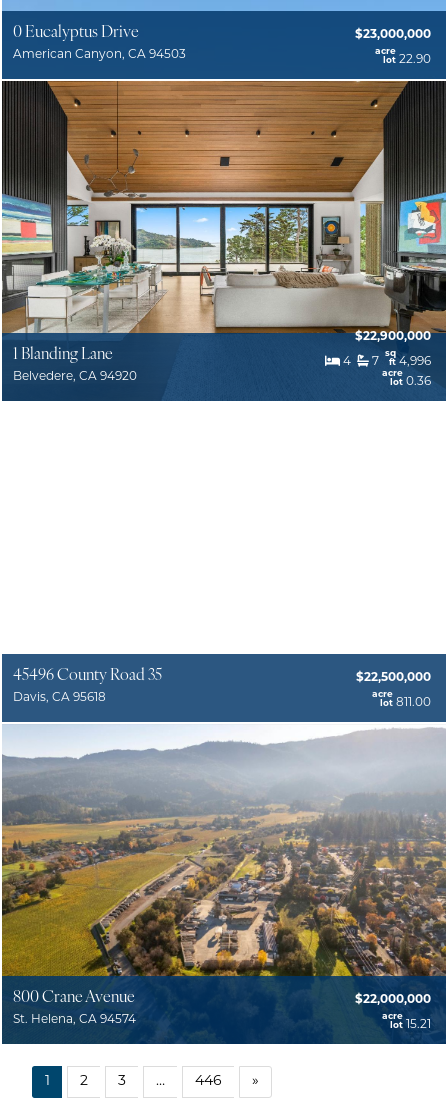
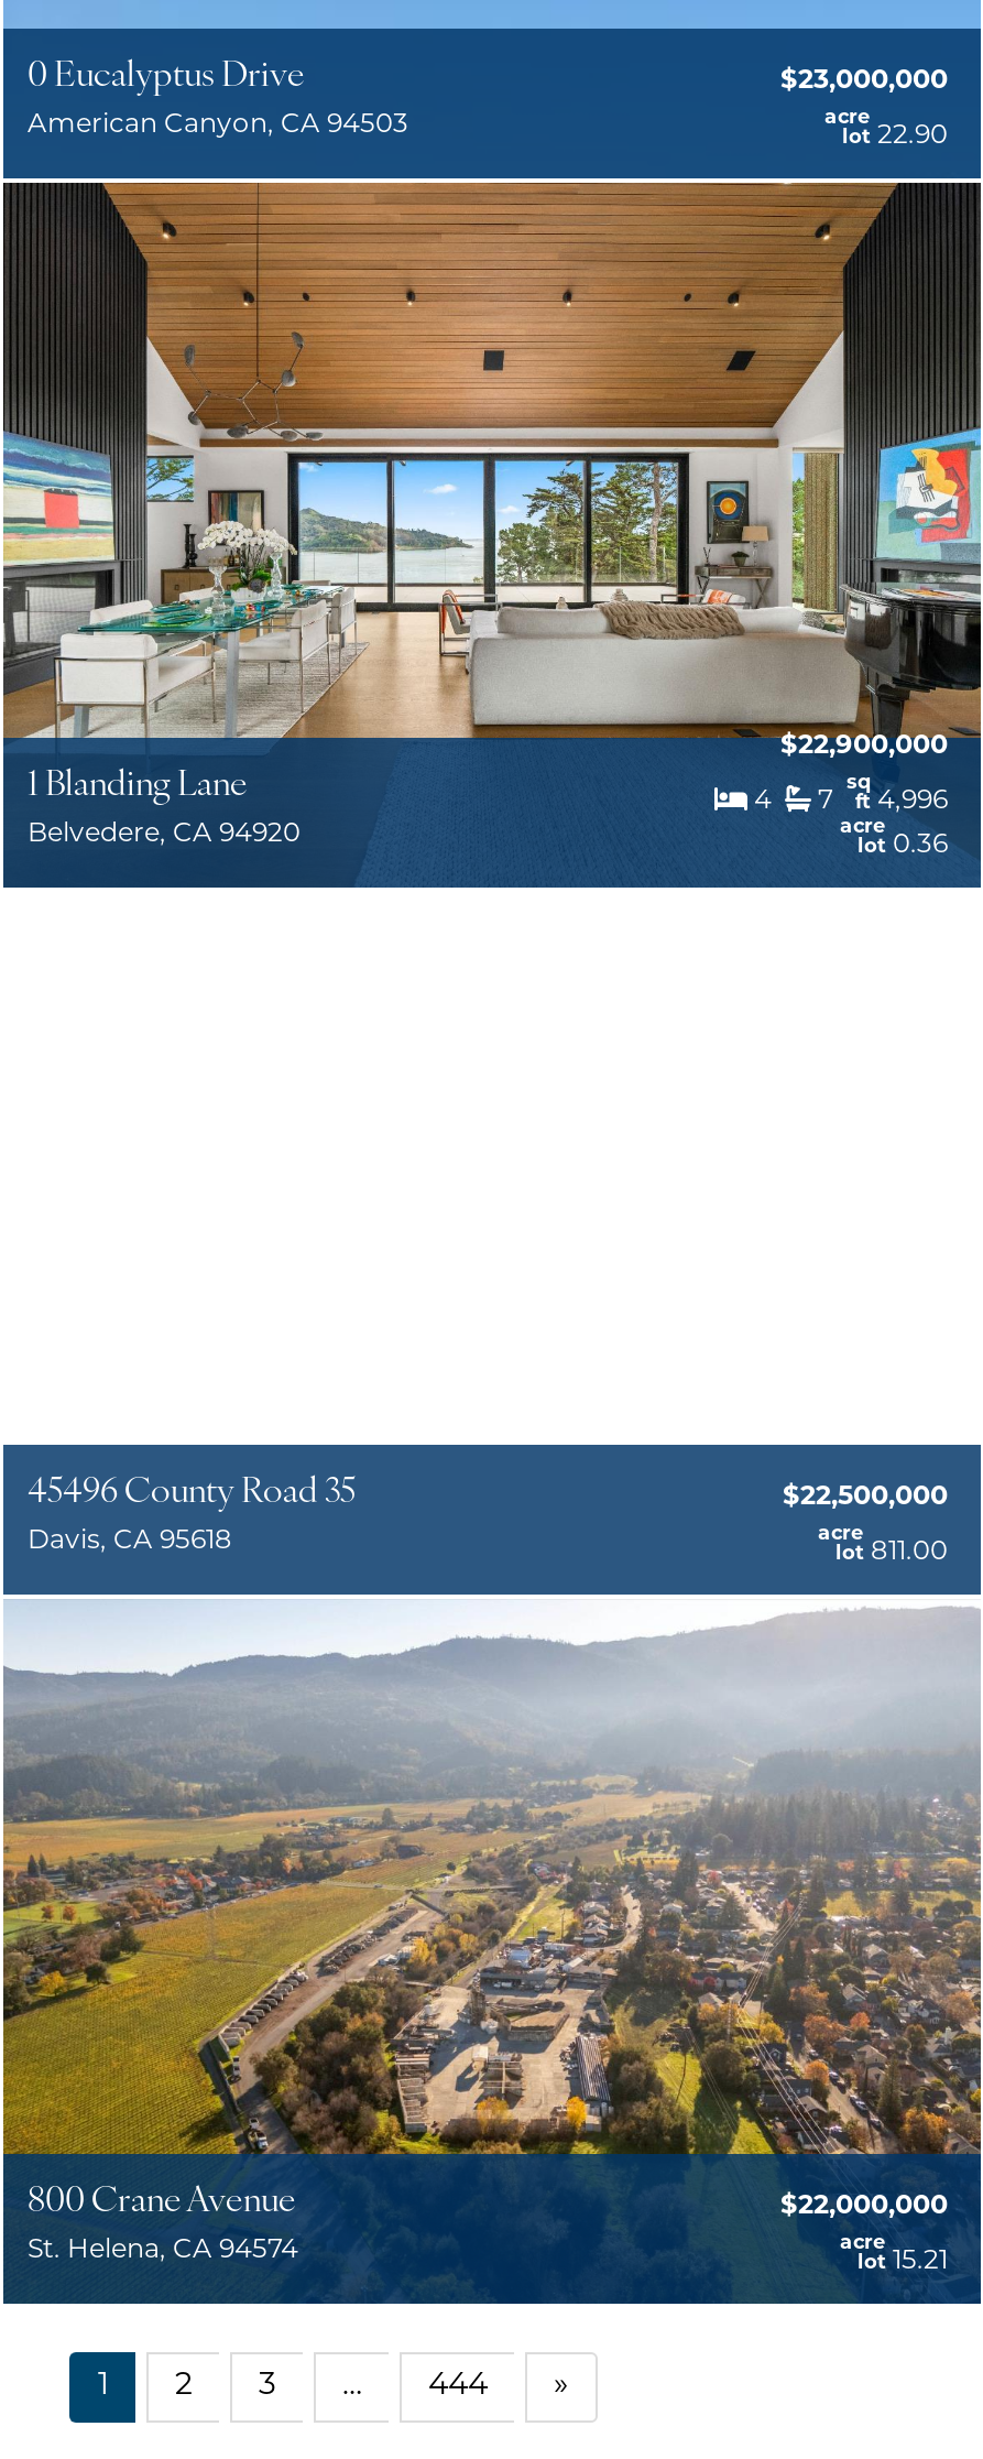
- 446
+ 444
